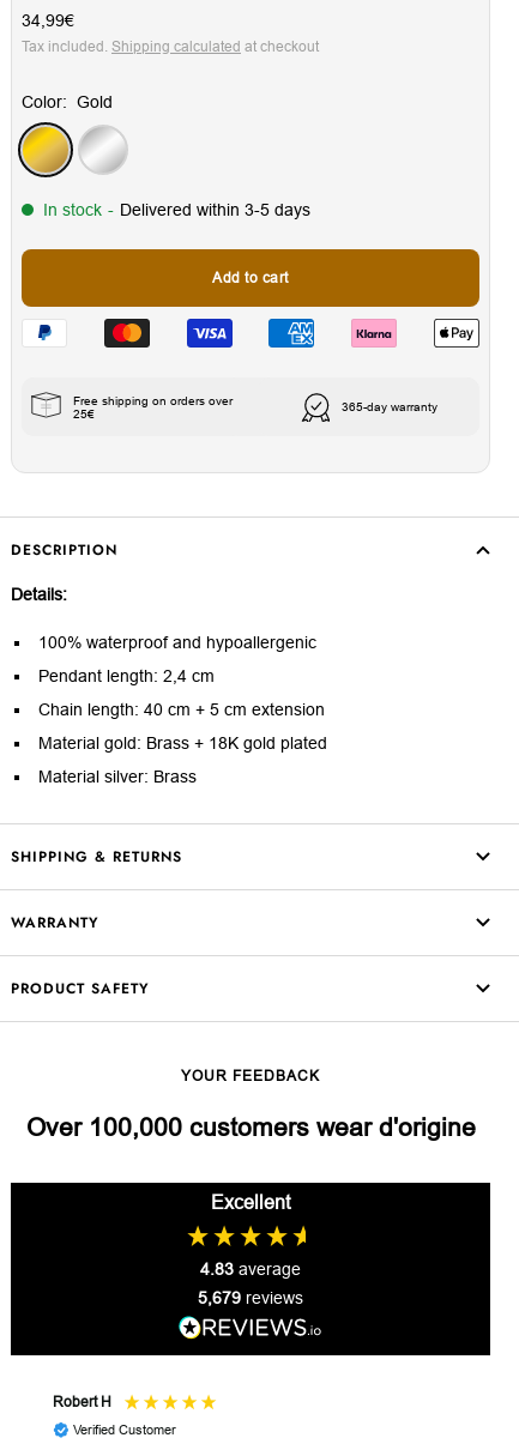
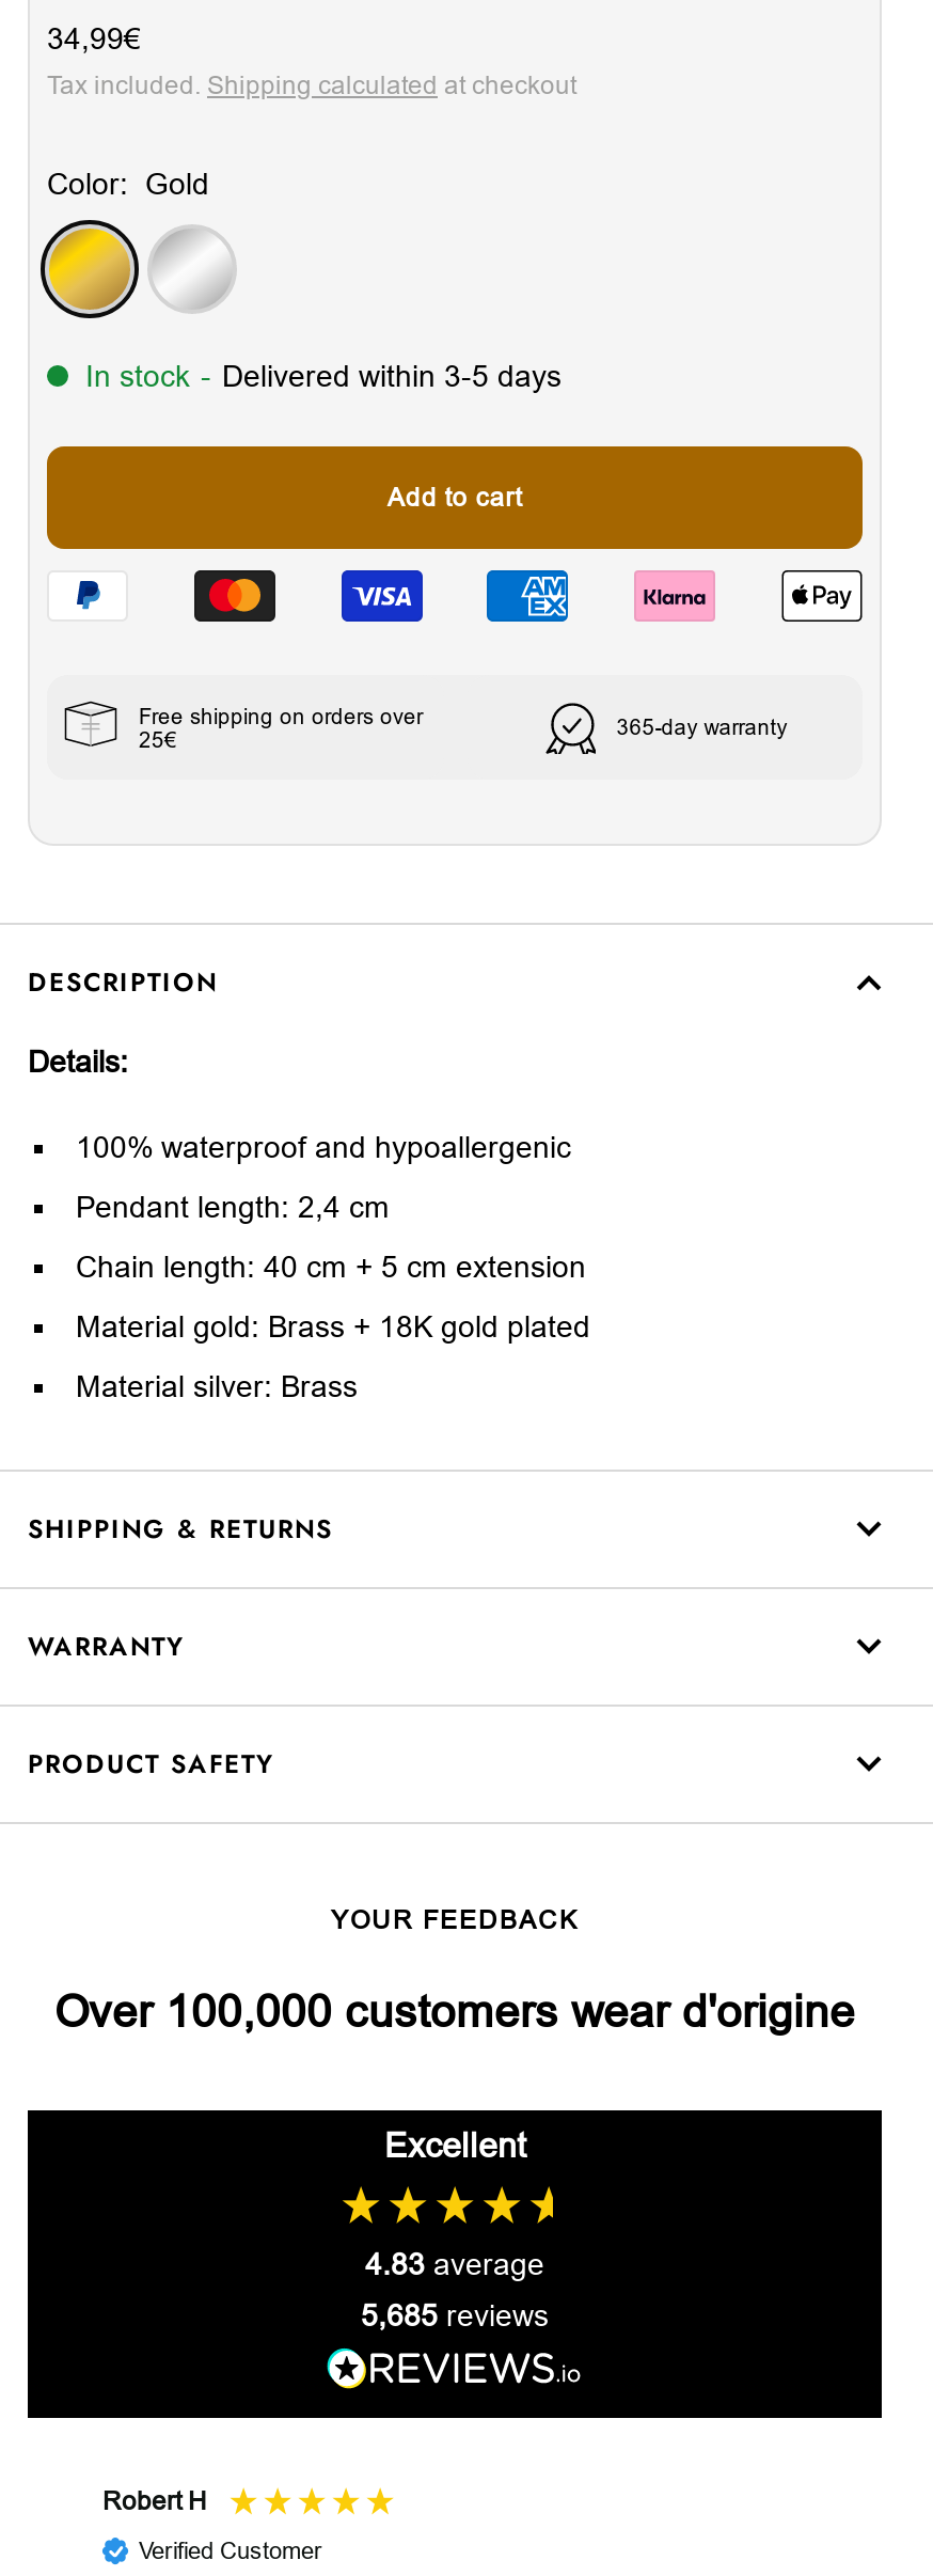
- 5,679 reviews
+ 5,685 reviews
